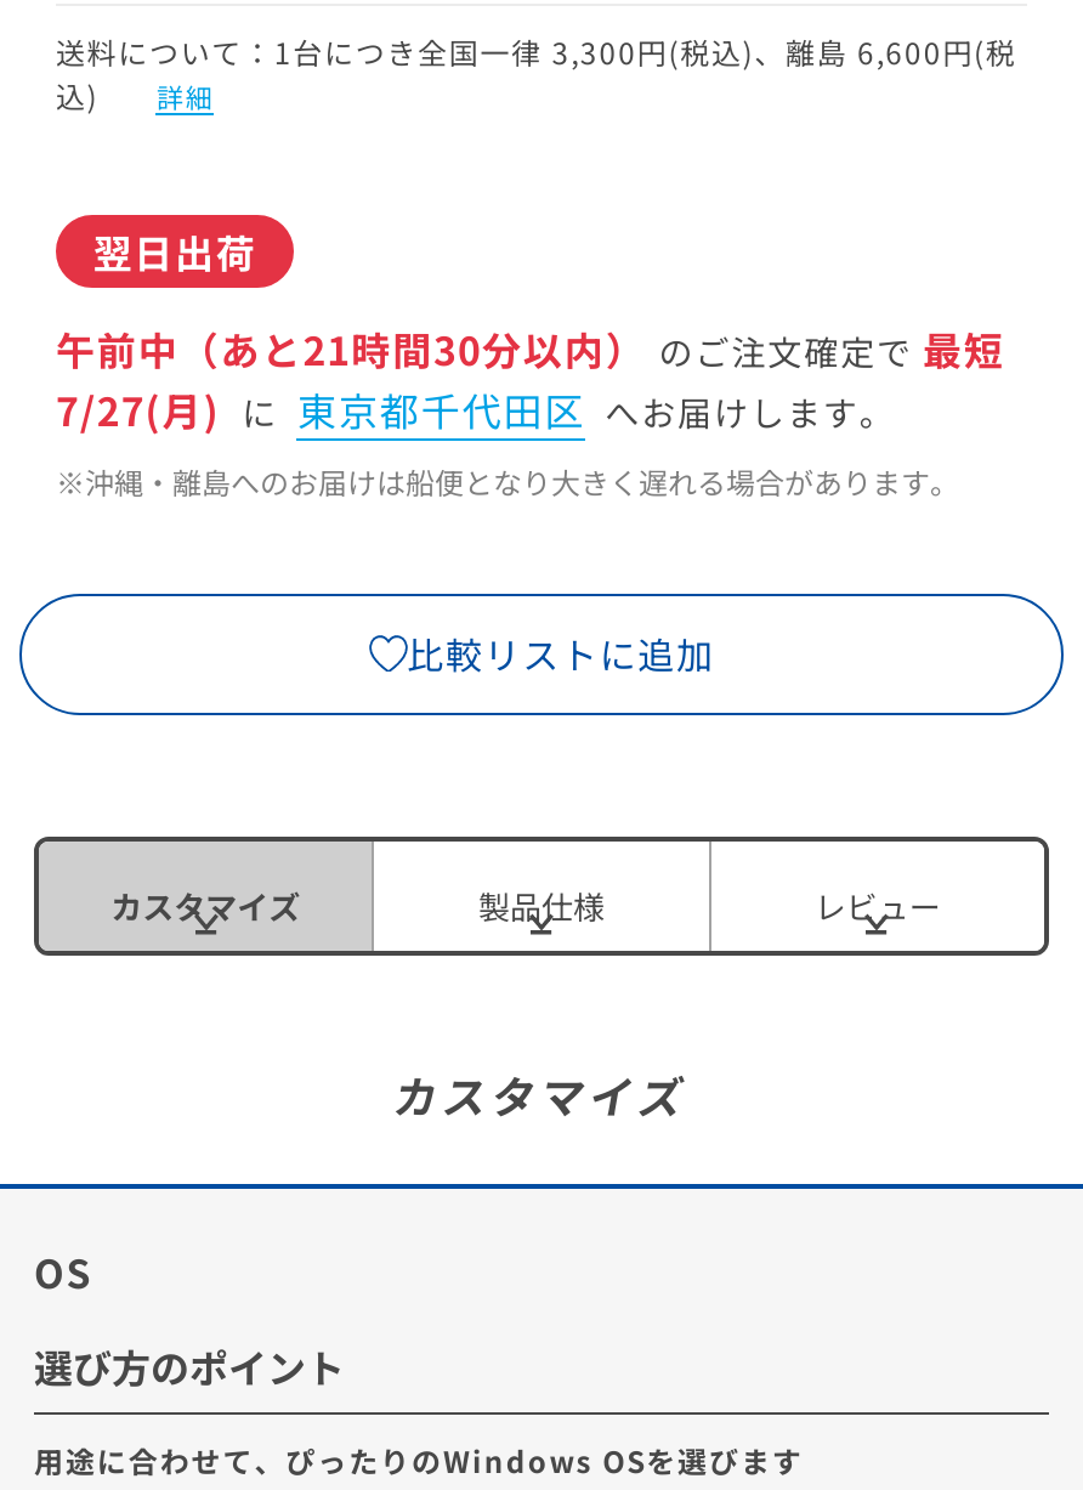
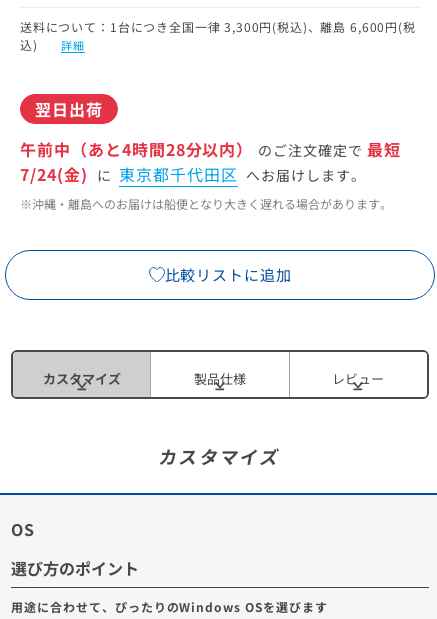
- 午前中（あと21時間30分以内）のご注文確定で最短
+ 午前中（あと4時間28分以内）のご注文確定で最短

- 7/27(月)に東京都千代田区へお届けします。
+ 7/24(金)に東京都千代田区へお届けします。
